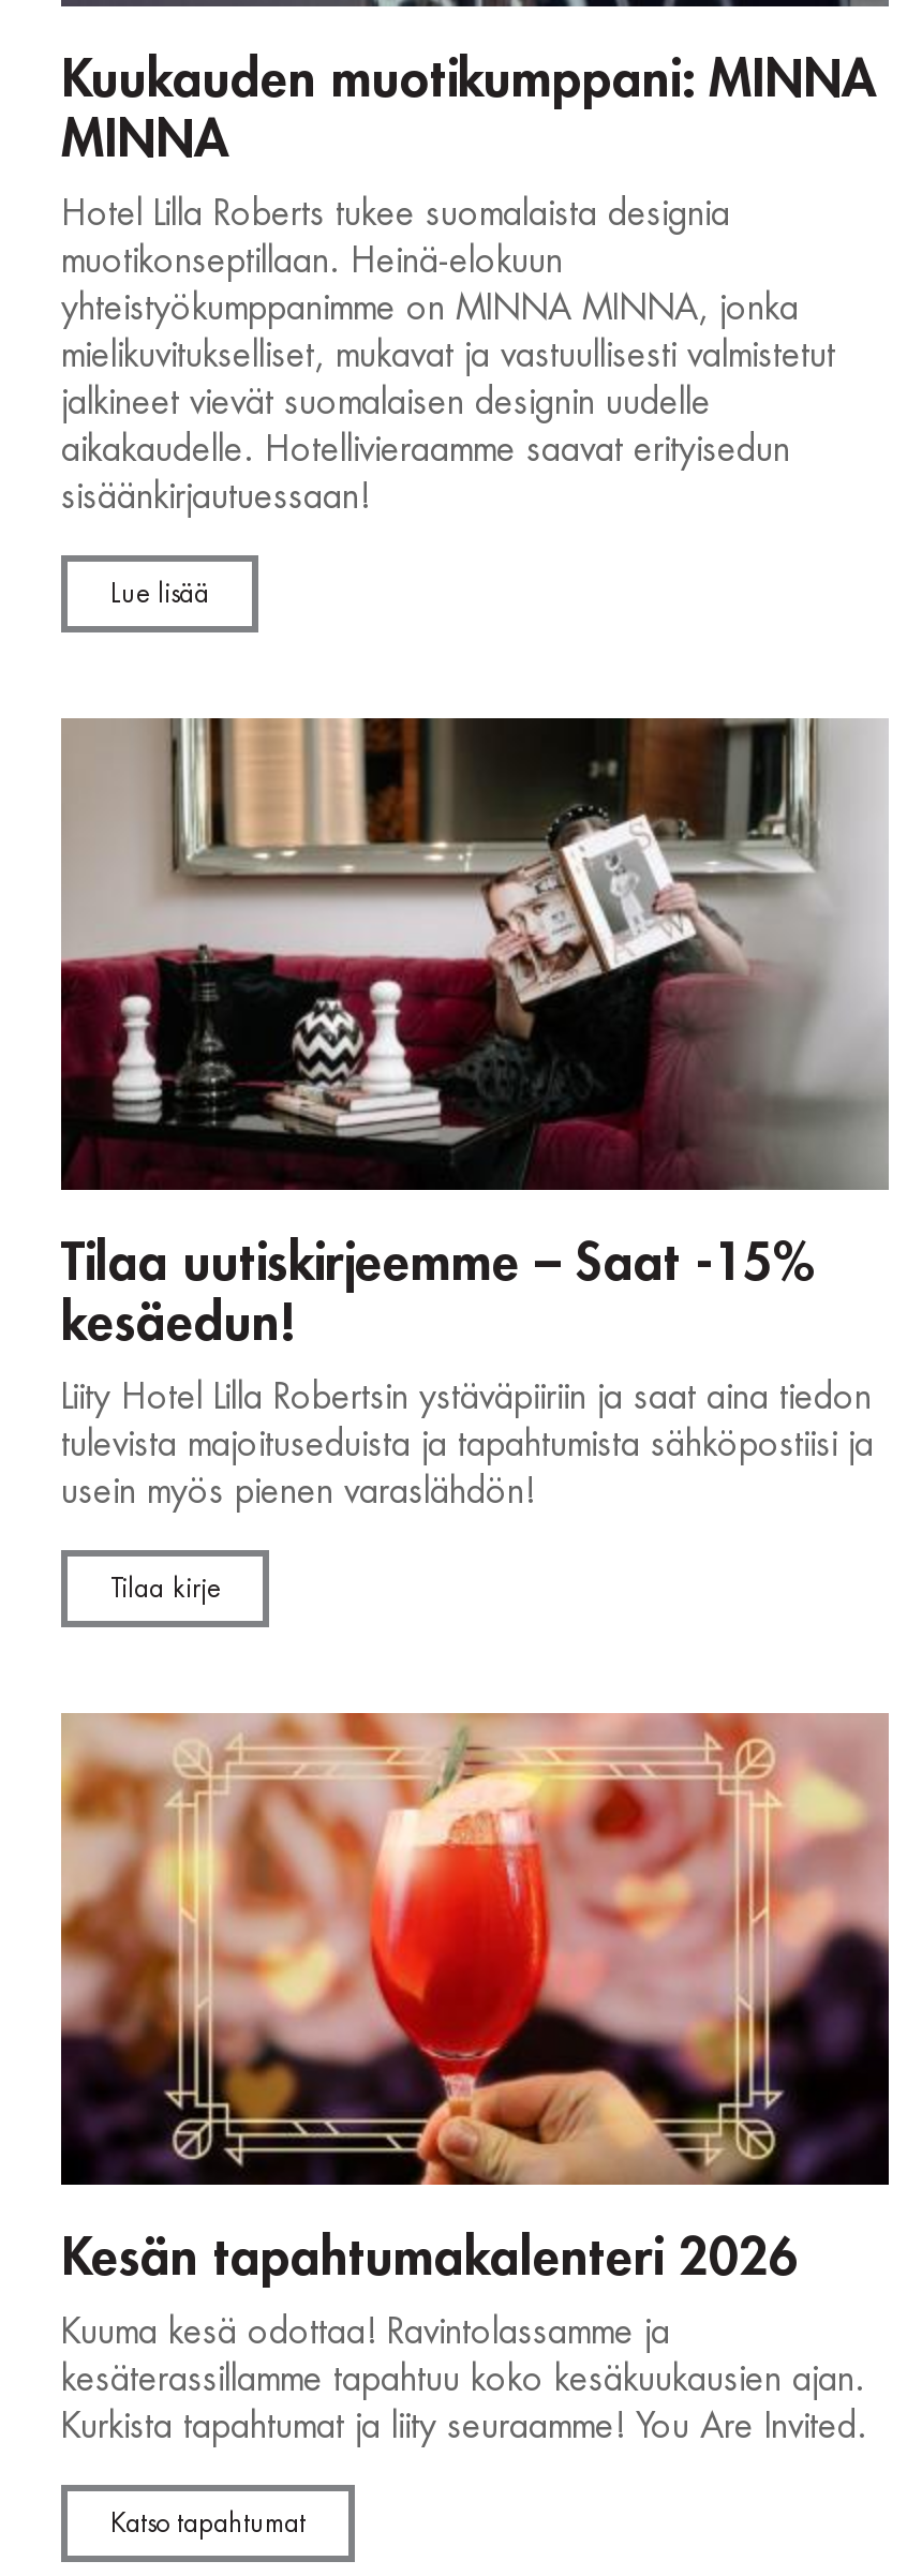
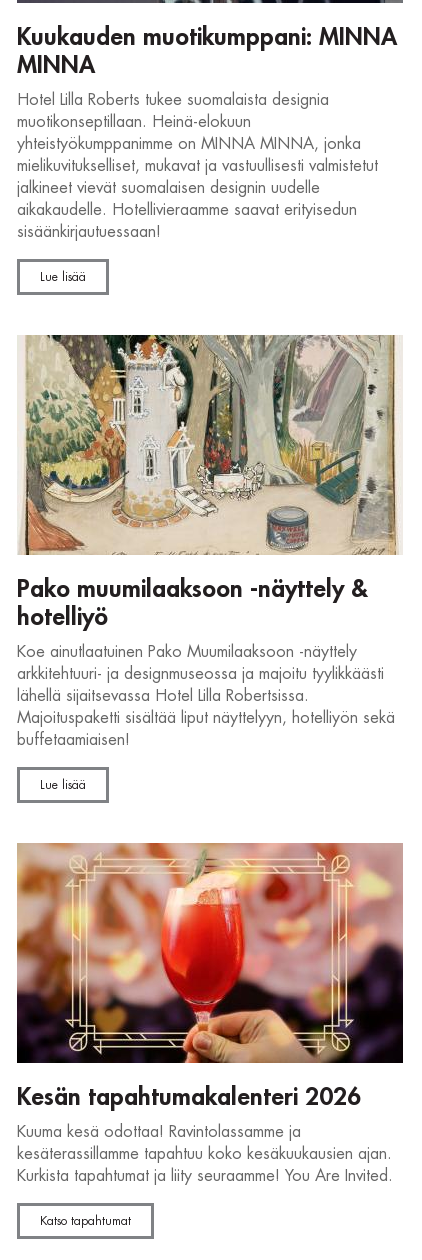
- [image]
- Tilaa uutiskirjeemme – Saat -15%
- kesäedun!
+ [image]
+ Pako muumilaaksoon -näyttely &
+ hotelliyö

- Liity Hotel Lilla Robertsin ystäväpiiriin ja saat aina tiedon
- tulevista majoituseduista ja tapahtumista sähköpostiisi ja
- usein myös pienen varaslähdön!
+ Koe ainutlaatuinen Pako Muumilaaksoon -näyttely
+ arkkitehtuuri- ja designmuseossa ja majoitu tyylikkäästi
+ lähellä sijaitsevassa Hotel Lilla Robertsissa.
+ Majoituspaketti sisältää liput näyttelyyn, hotelliyön sekä
+ buffetaamiaisen!

- Tilaa kirje
+ Lue lisää
